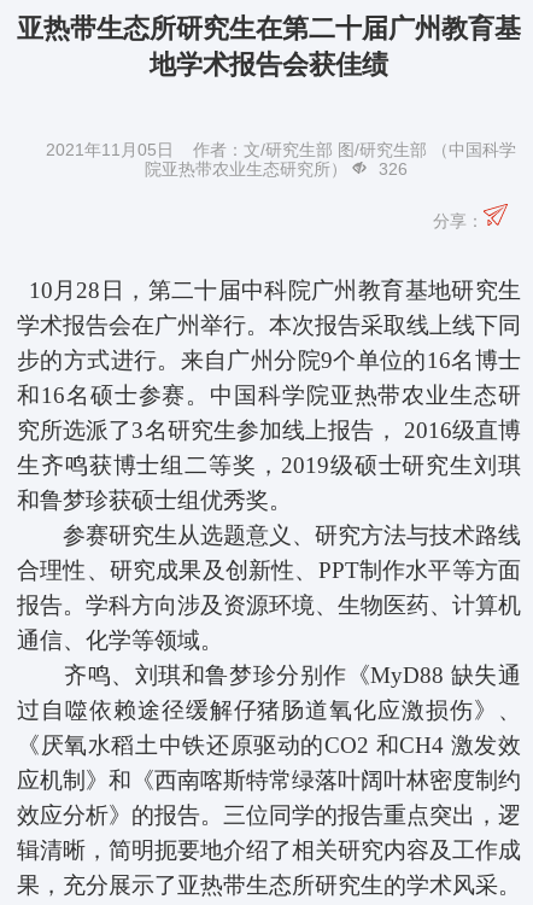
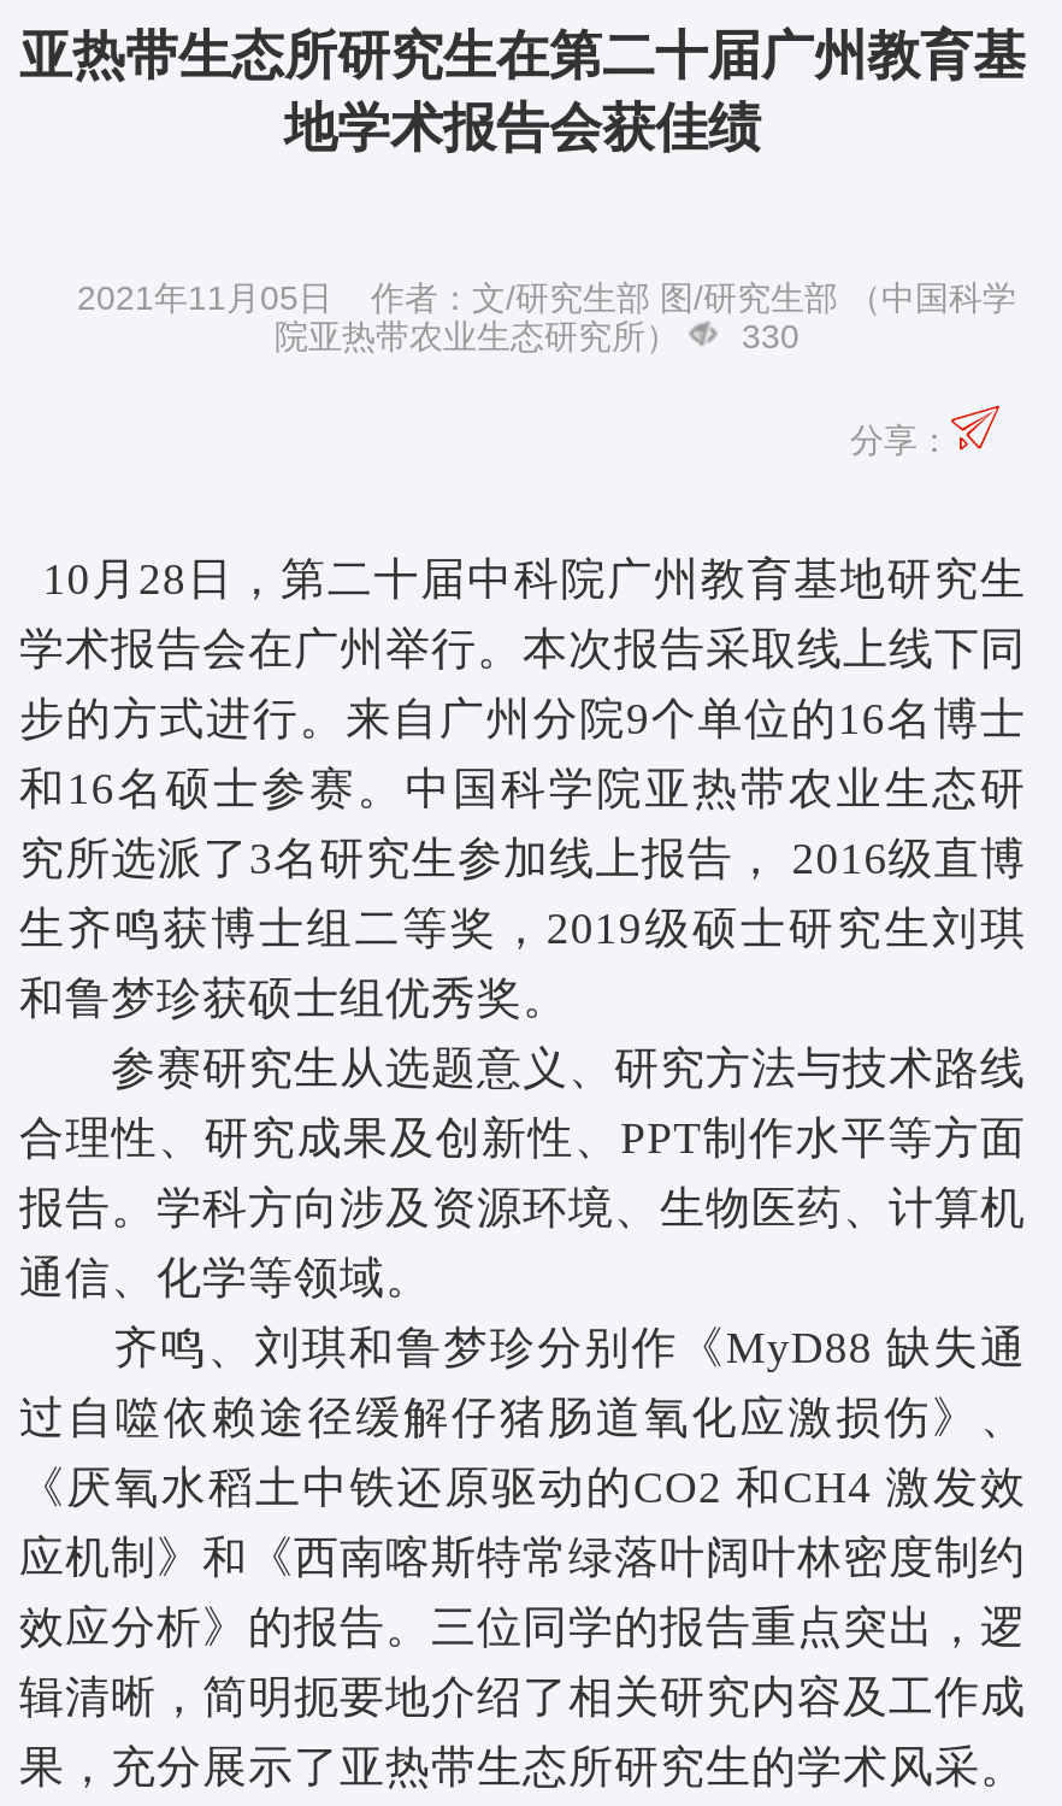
- 院亚热带农业生态研究所） 326
+ 院亚热带农业生态研究所） 330
